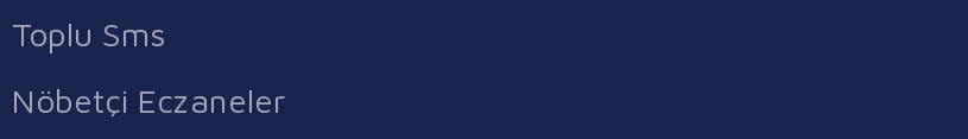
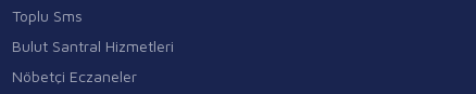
+ Bulut Santral Hizmetleri
